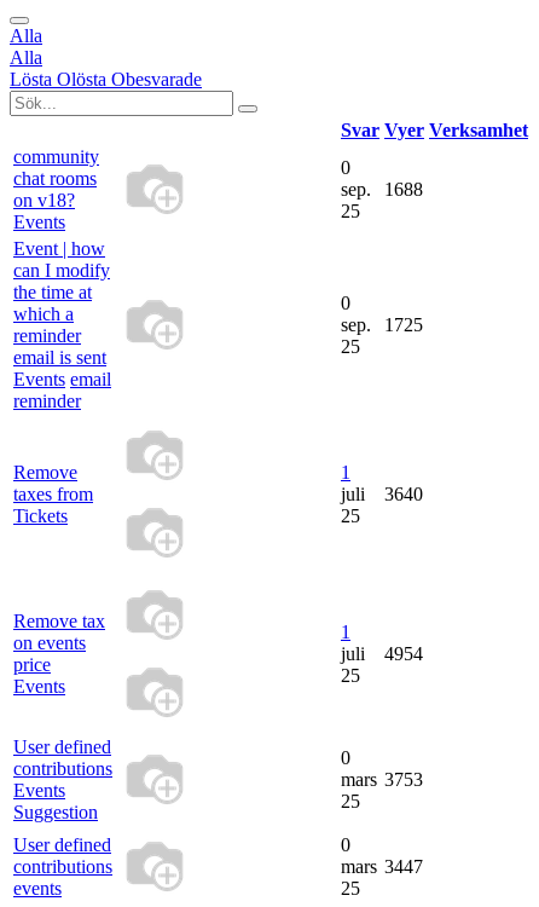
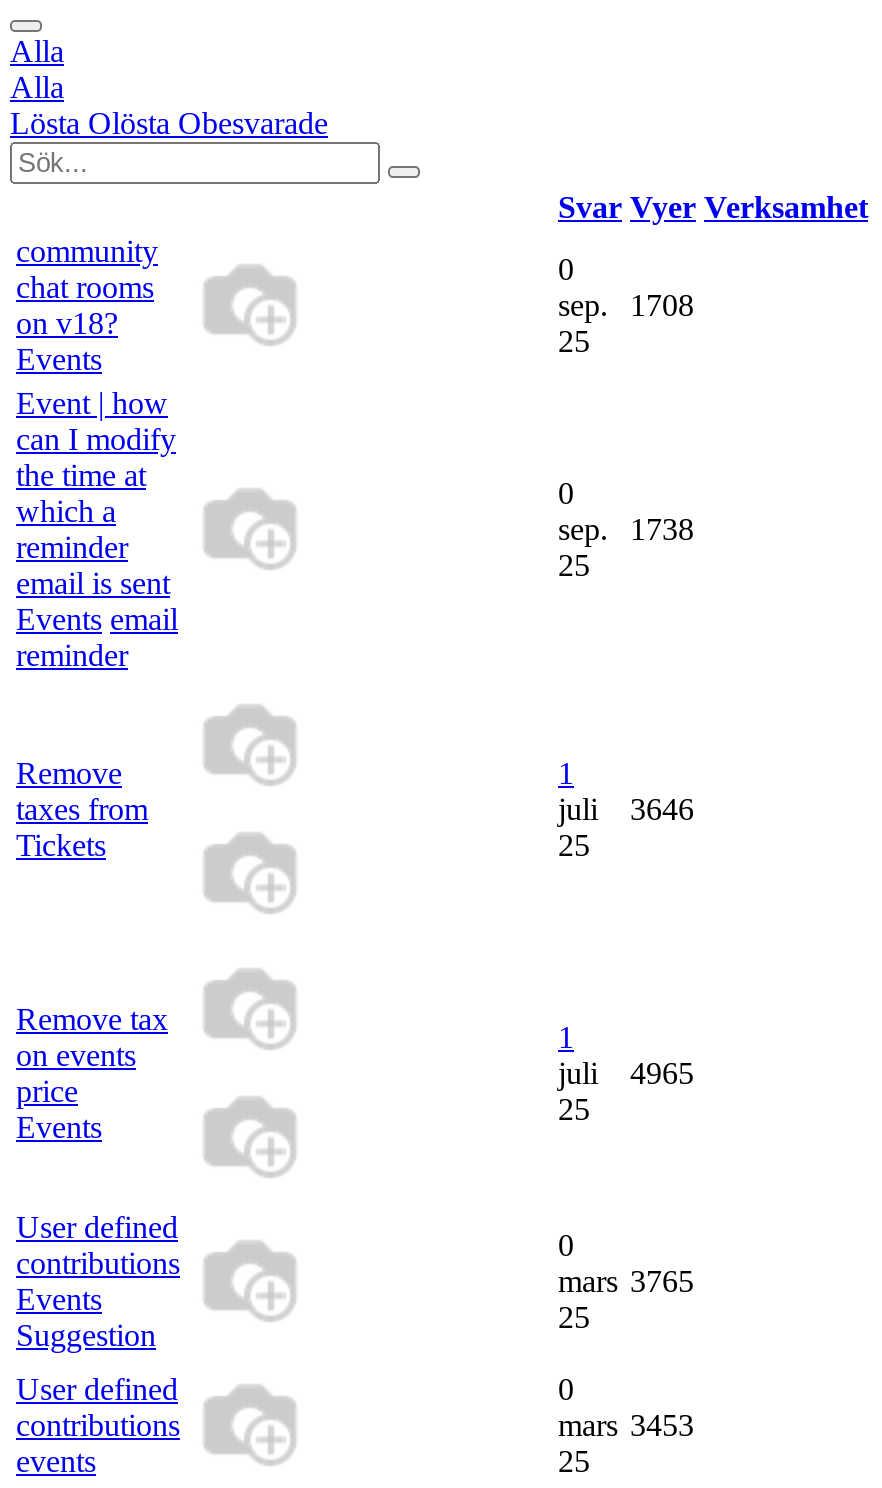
- sep. 1688
+ sep. 1708

- sep. 1725
+ sep. 1738

- juli 3640
+ juli 3646

- juli 4954
+ juli 4965

- mars 3753
+ mars 3765

- mars 3447
+ mars 3453
